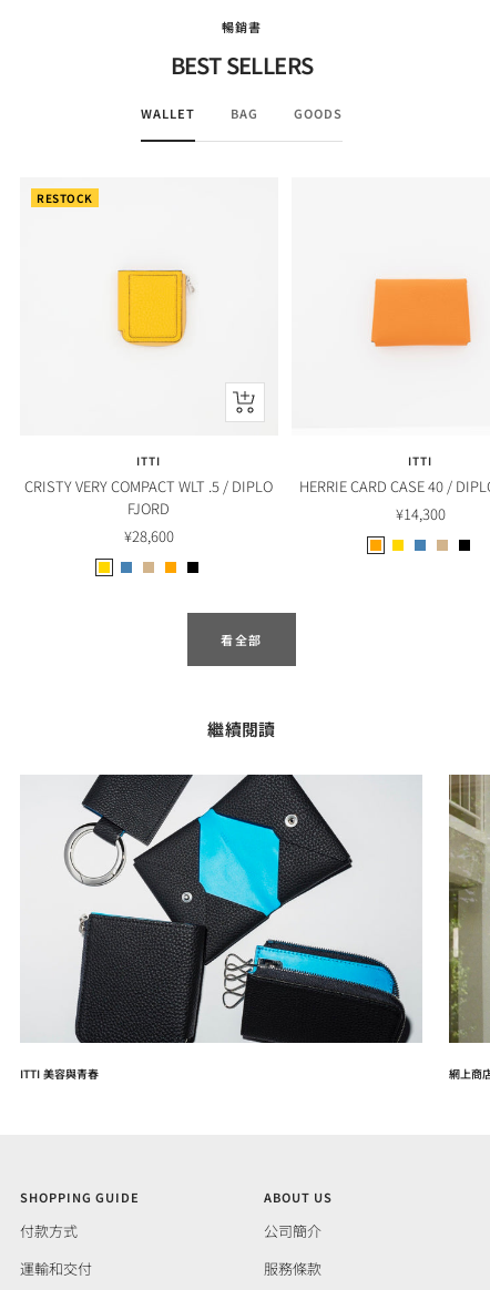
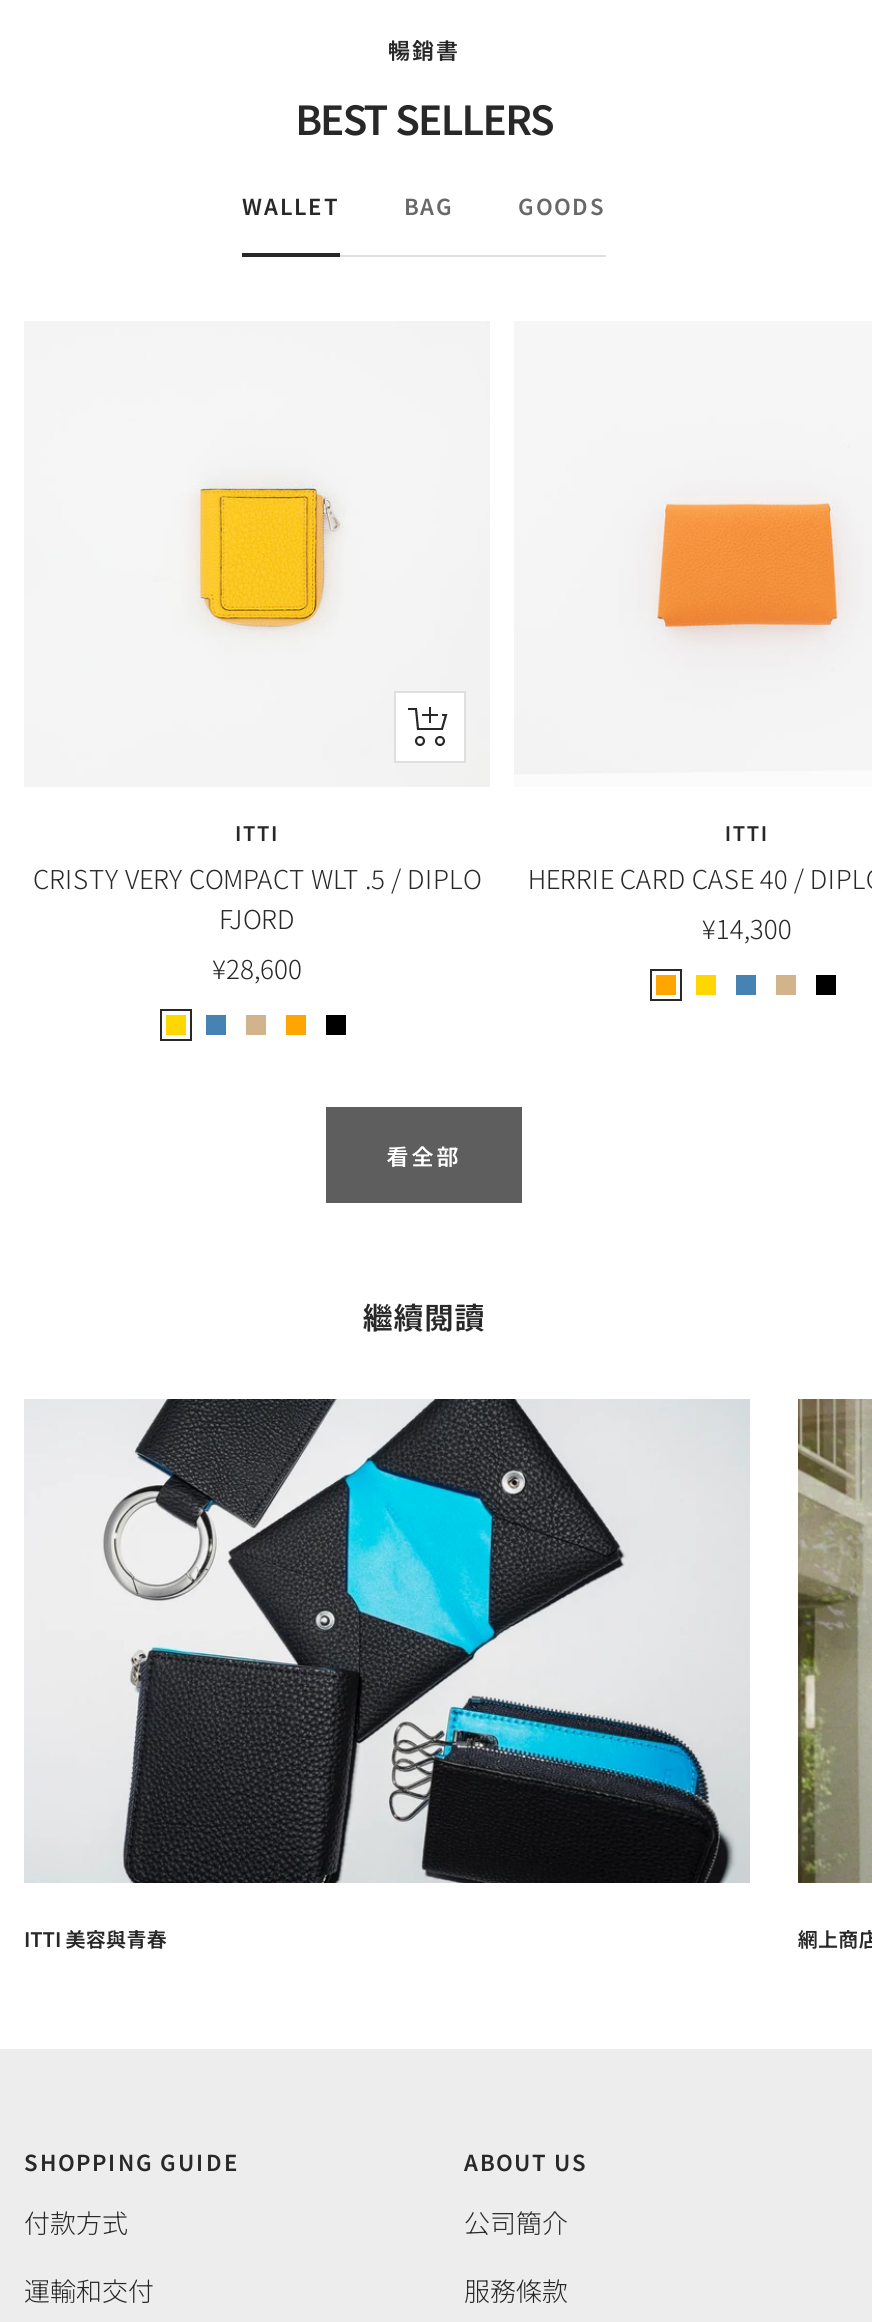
- RESTOCK
